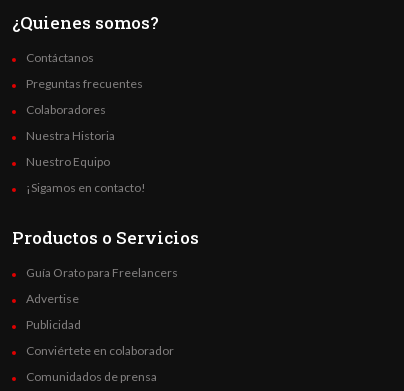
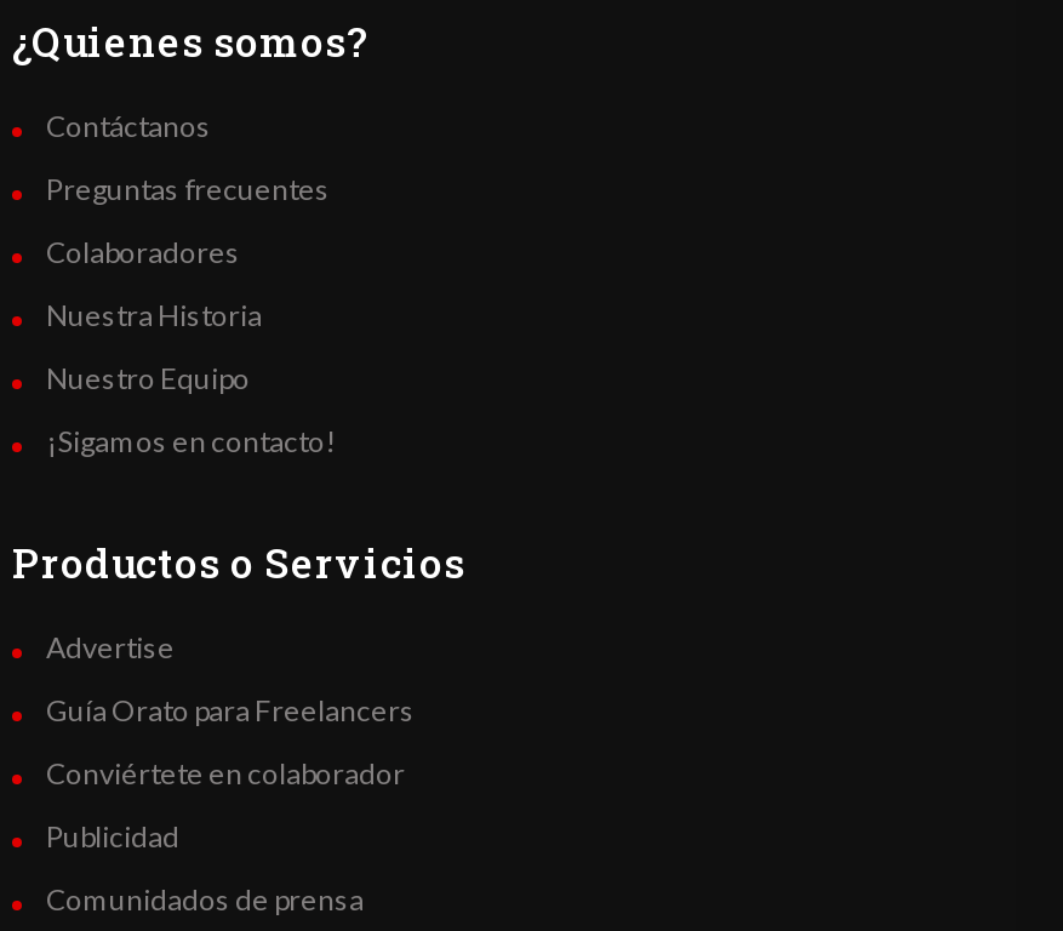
moved down: Guía Orato para Freelancers

moved up: Advertise

moved down: Publicidad

moved up: Conviértete en colaborador
